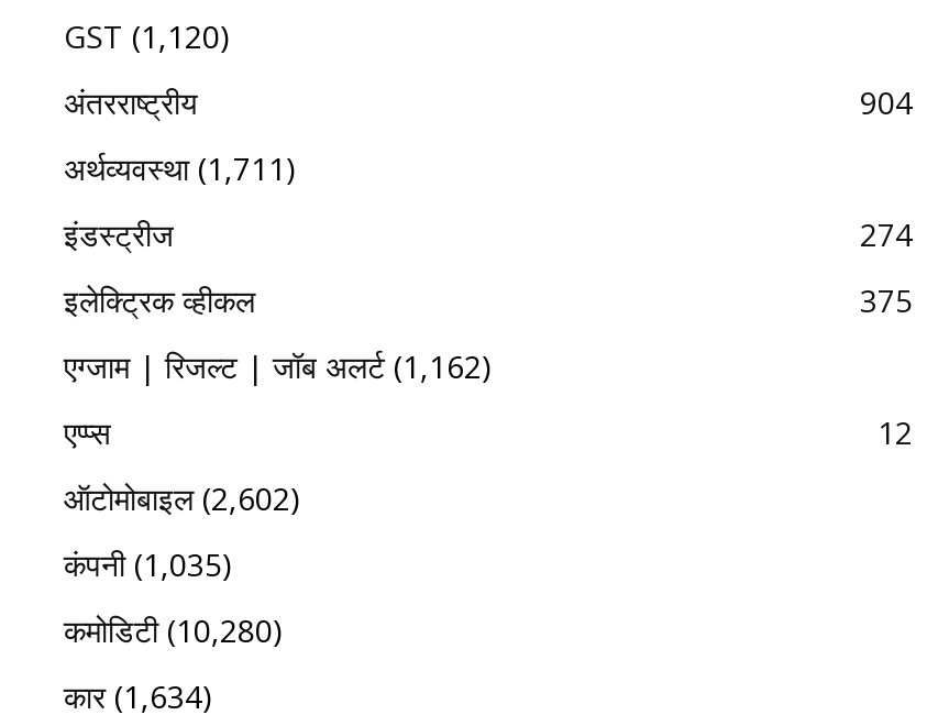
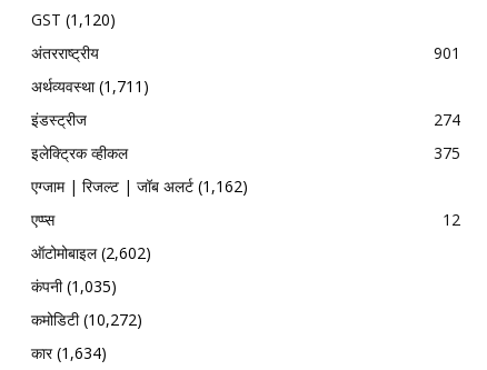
- 904
+ 901

- कमोडिटी (10,280)
+ कमोडिटी (10,272)
